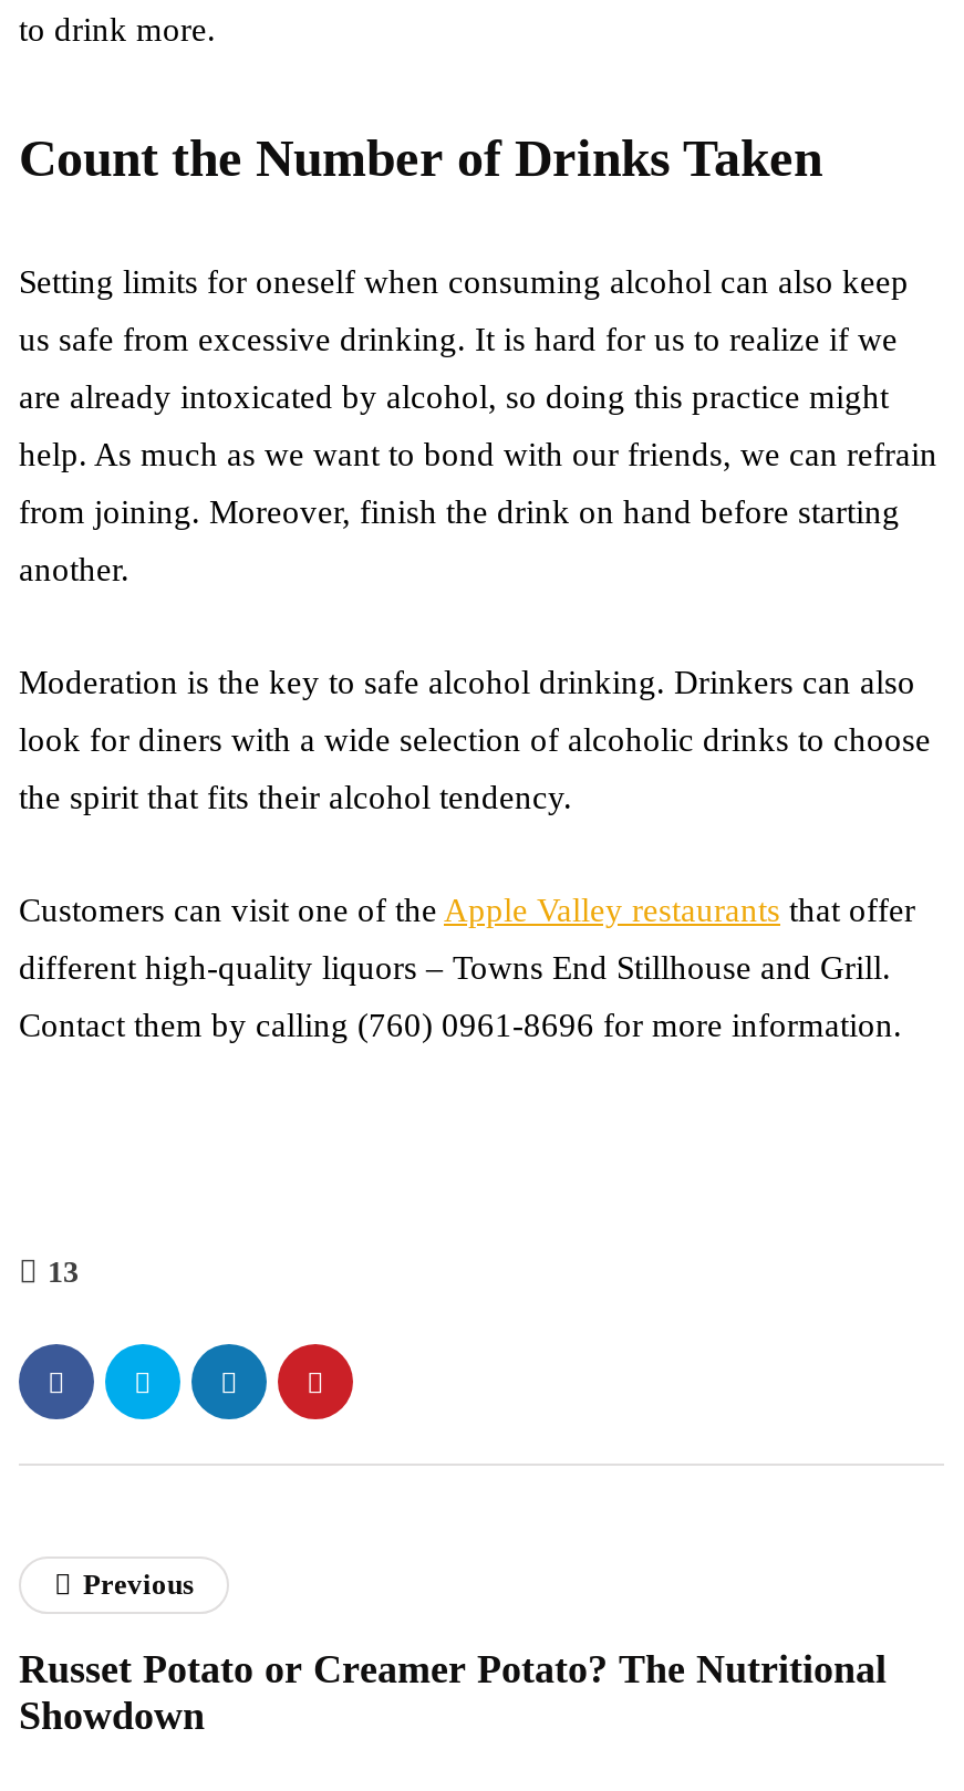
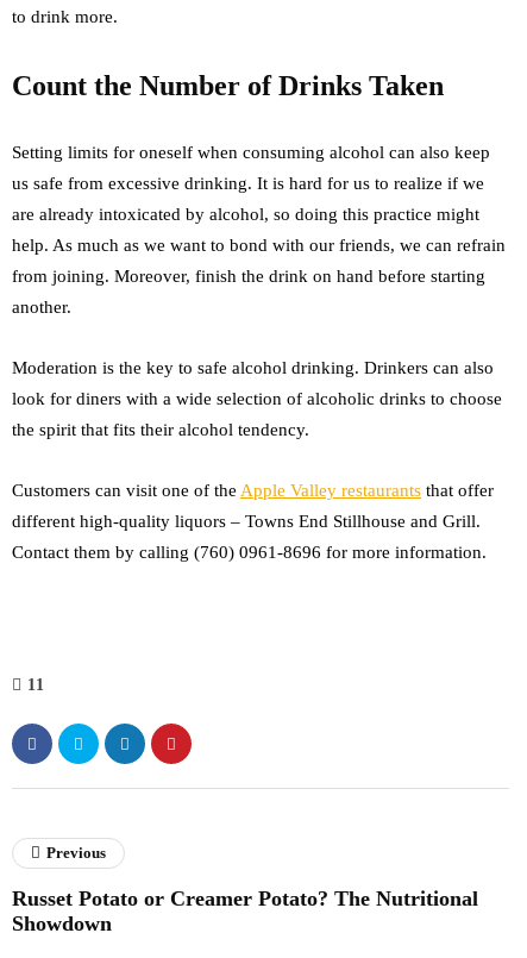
- 13
+ 11
